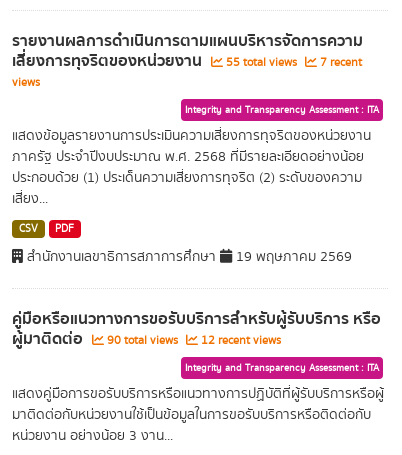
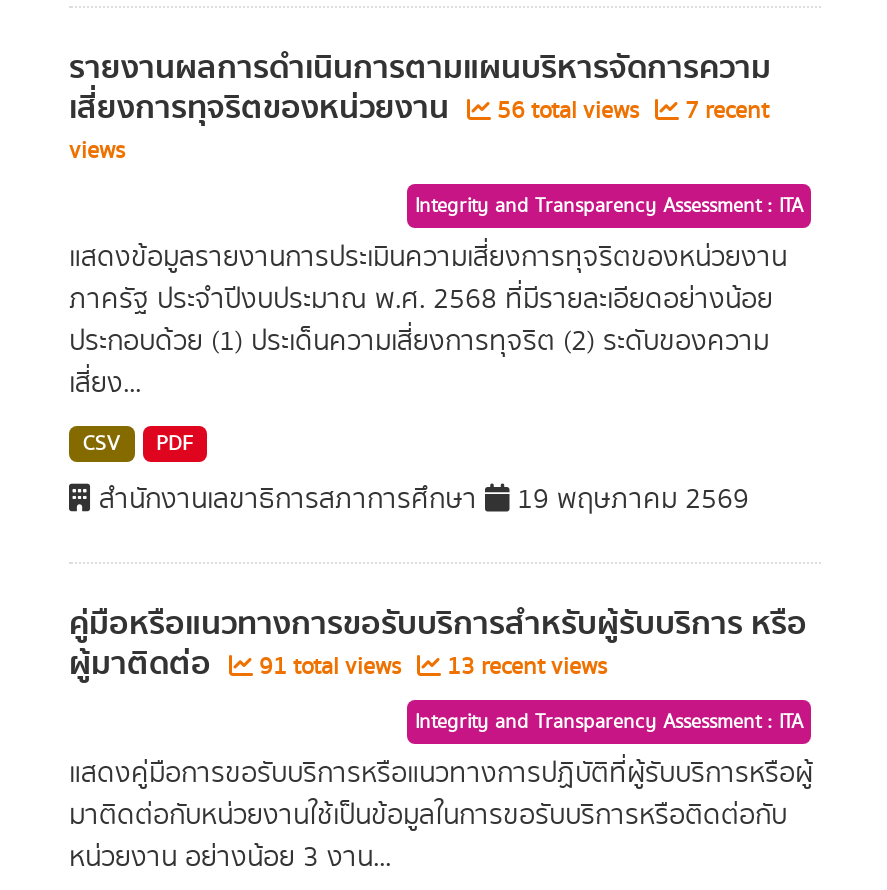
- เสี่ยงการทุจริตของหน่วยงาน 55 total views 7 recent
+ เสี่ยงการทุจริตของหน่วยงาน 56 total views 7 recent

- 90 total views
+ 91 total views

- 12 recent views
+ 13 recent views
